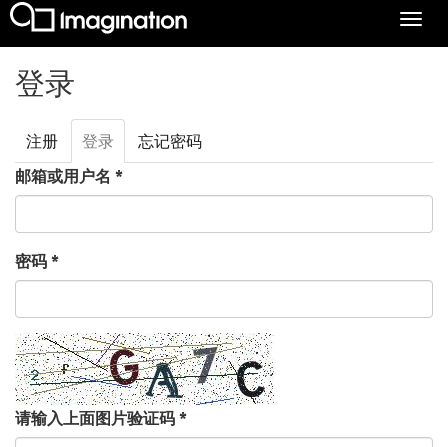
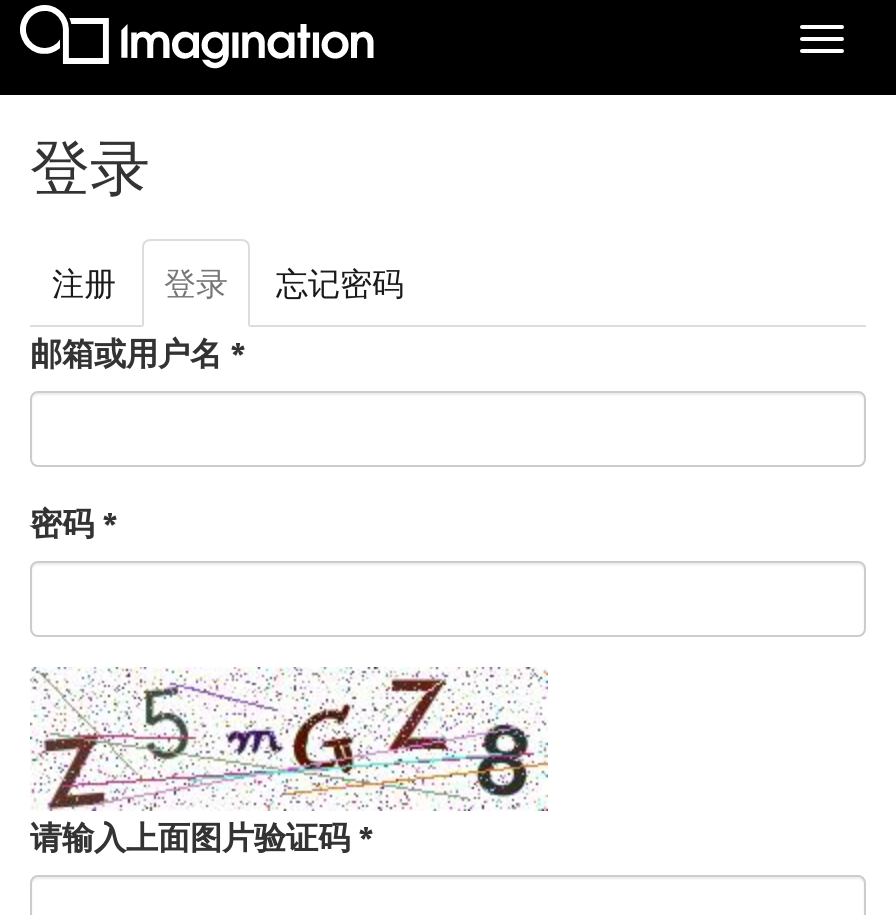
- [image]
+ [image]
